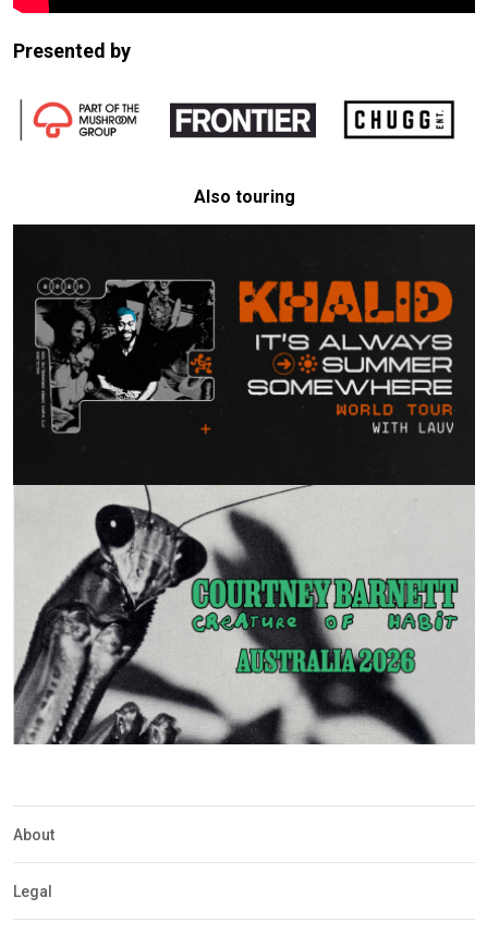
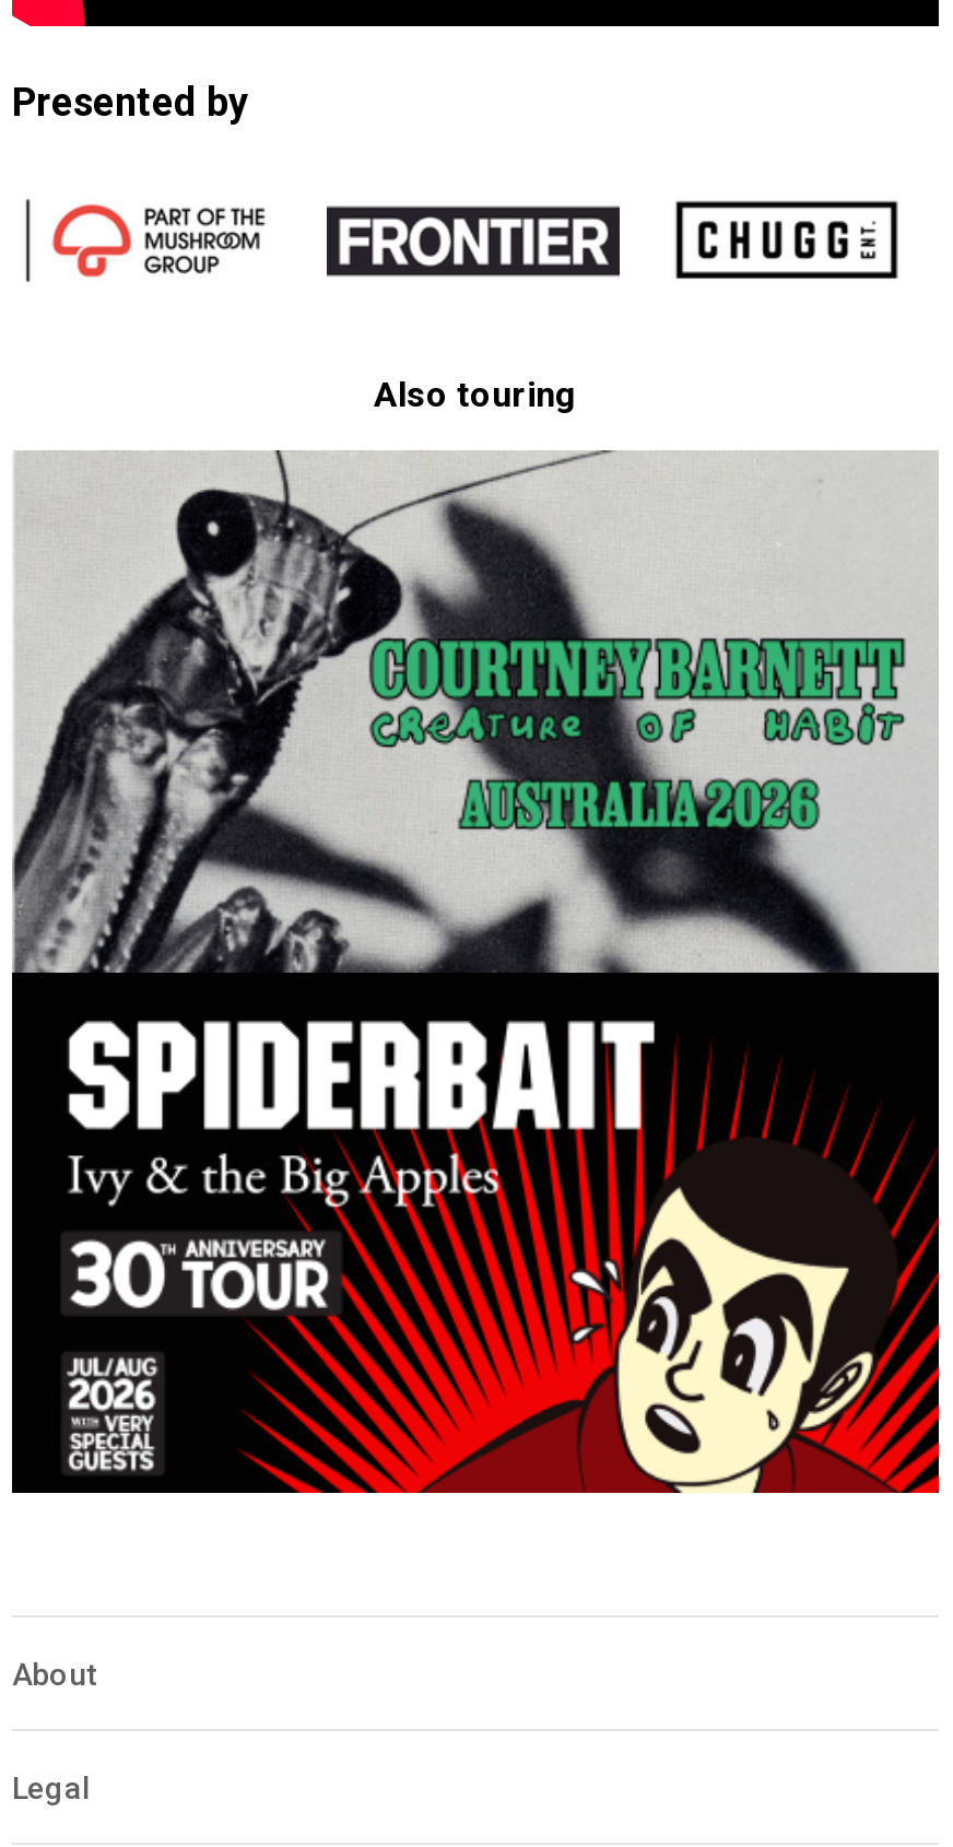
- [image]
+ [image]
